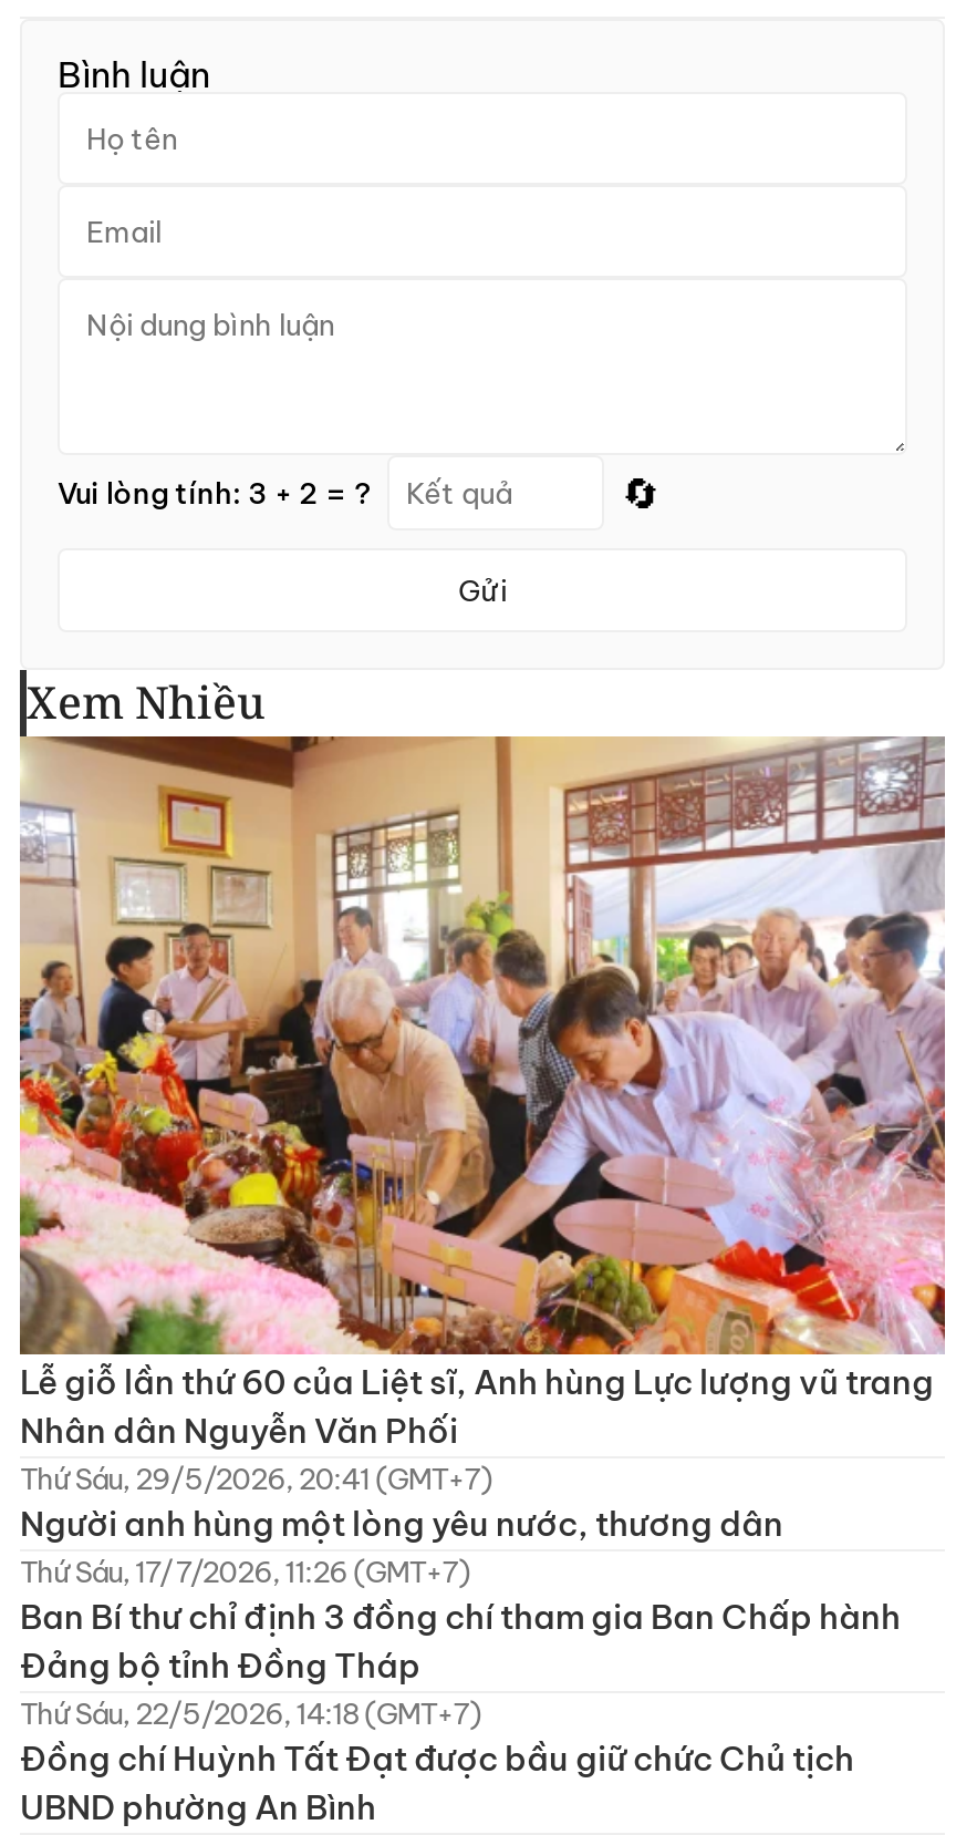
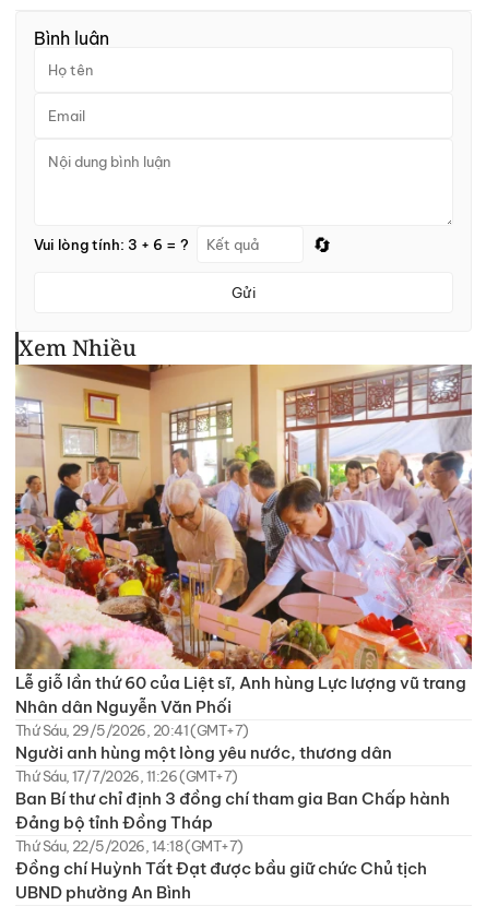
- Vui lòng tính: 3 + 2 = ?
+ Vui lòng tính: 3 + 6 = ?
